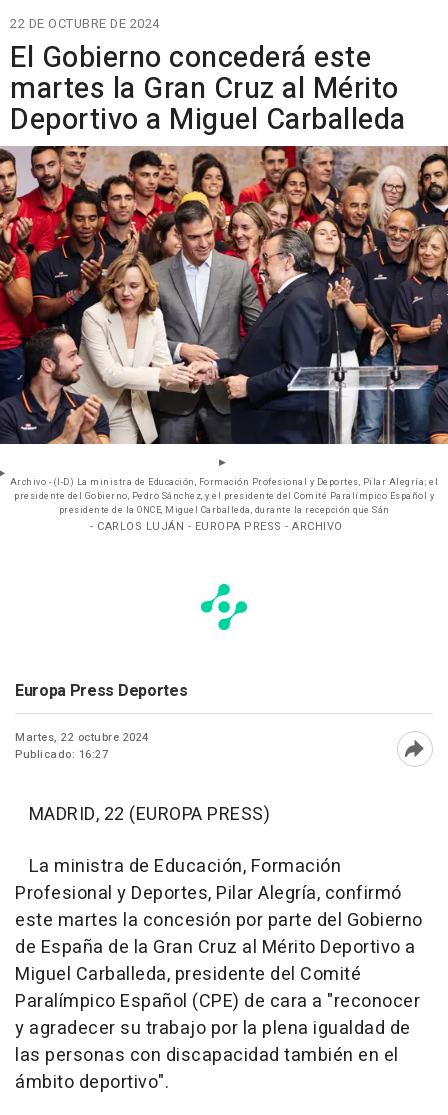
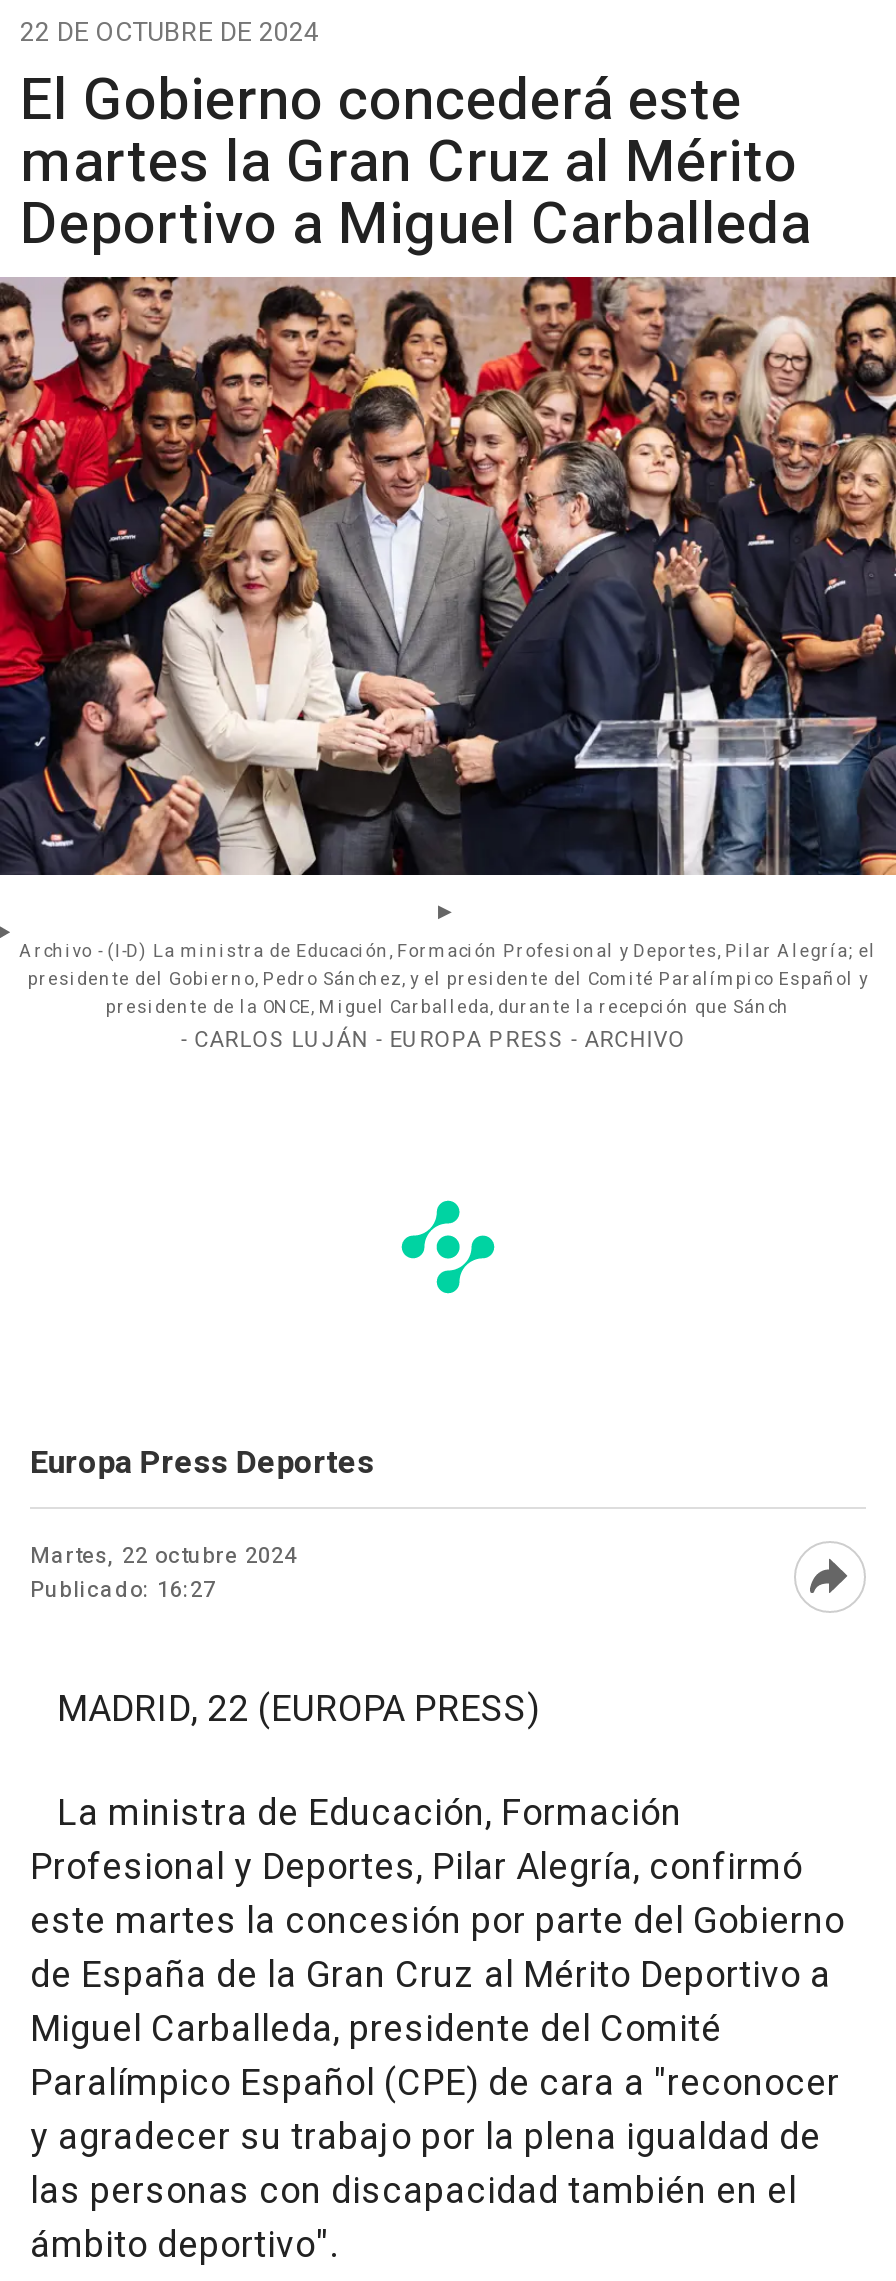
- presidente de la ONCE, Miguel Carballeda, durante la recepción que Sán
+ presidente de la ONCE, Miguel Carballeda, durante la recepción que Sánch

moved down: [image]
